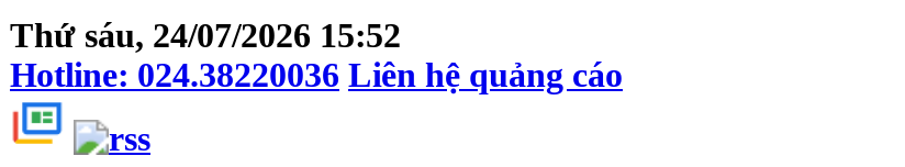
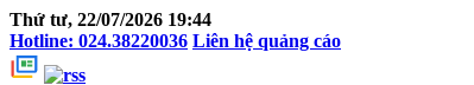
- Thứ sáu, 24/07/2026 15:52
+ Thứ tư, 22/07/2026 19:44
